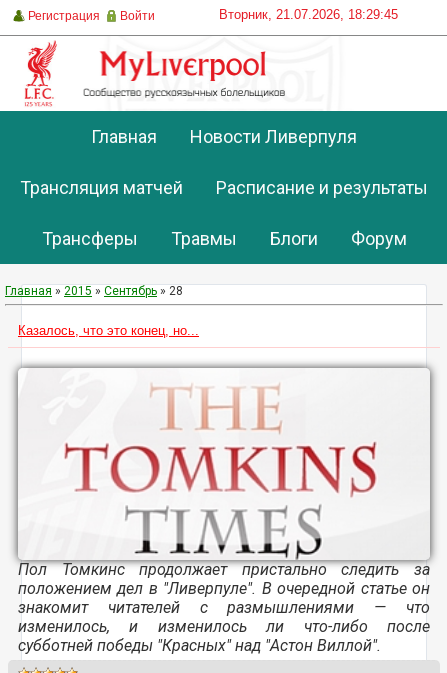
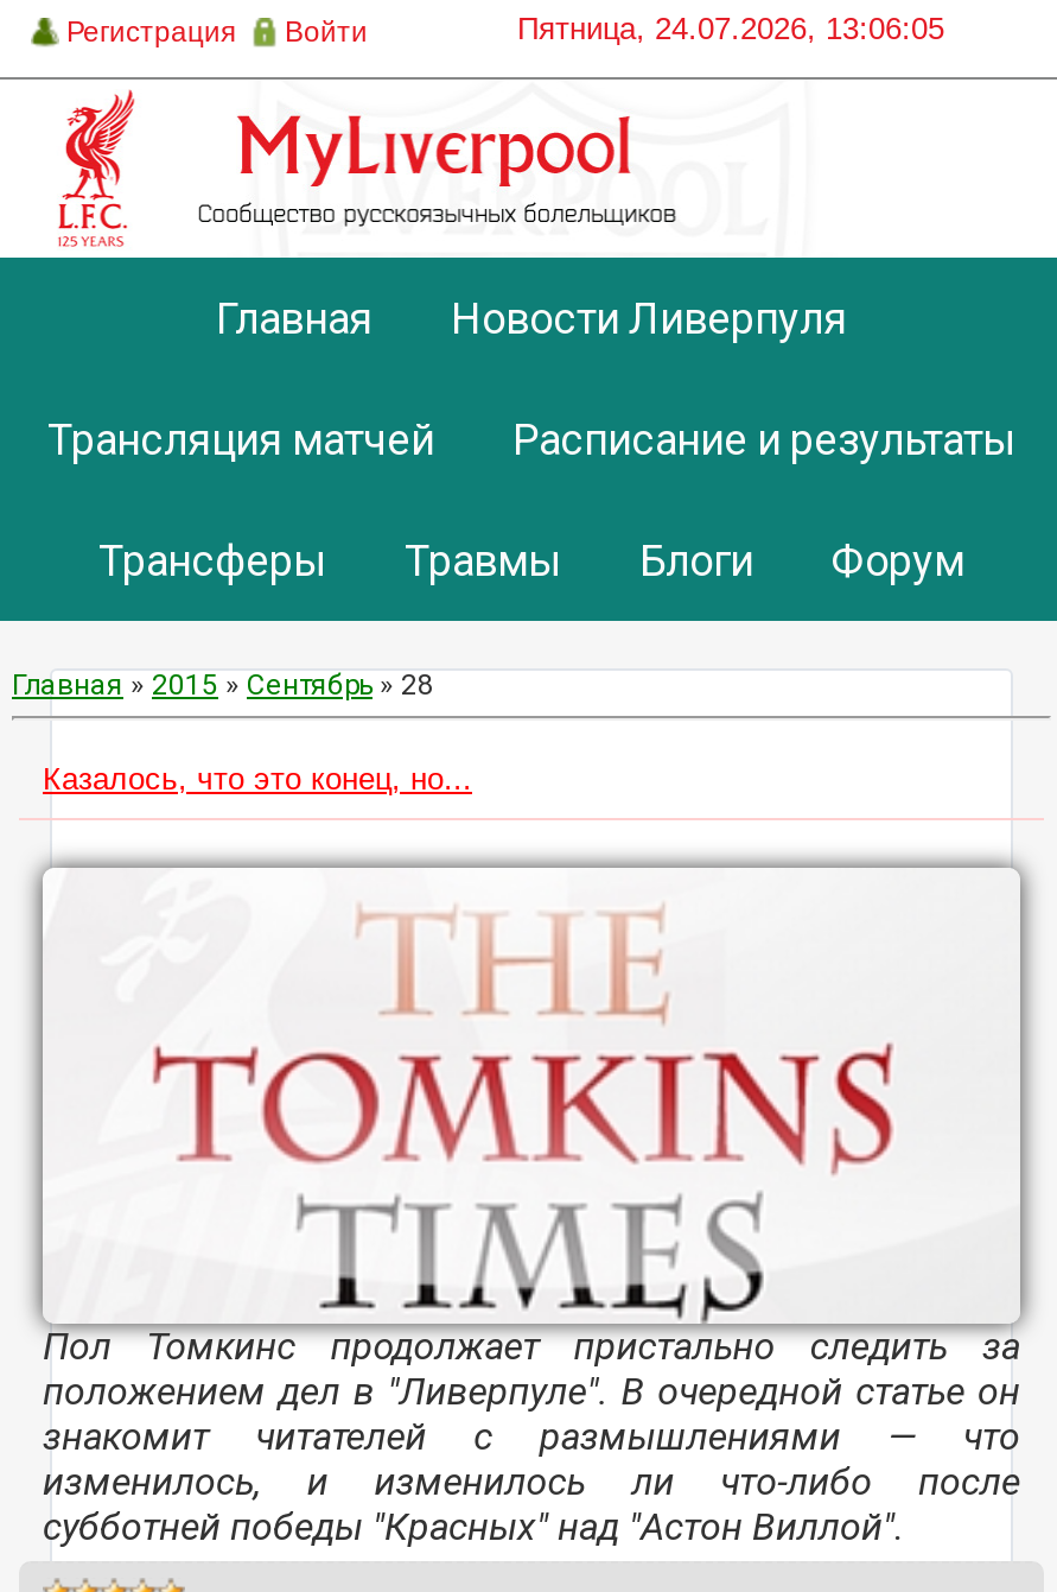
- Вторник, 21.07.2026, 18:29:45
+ Пятница, 24.07.2026, 13:06:05
